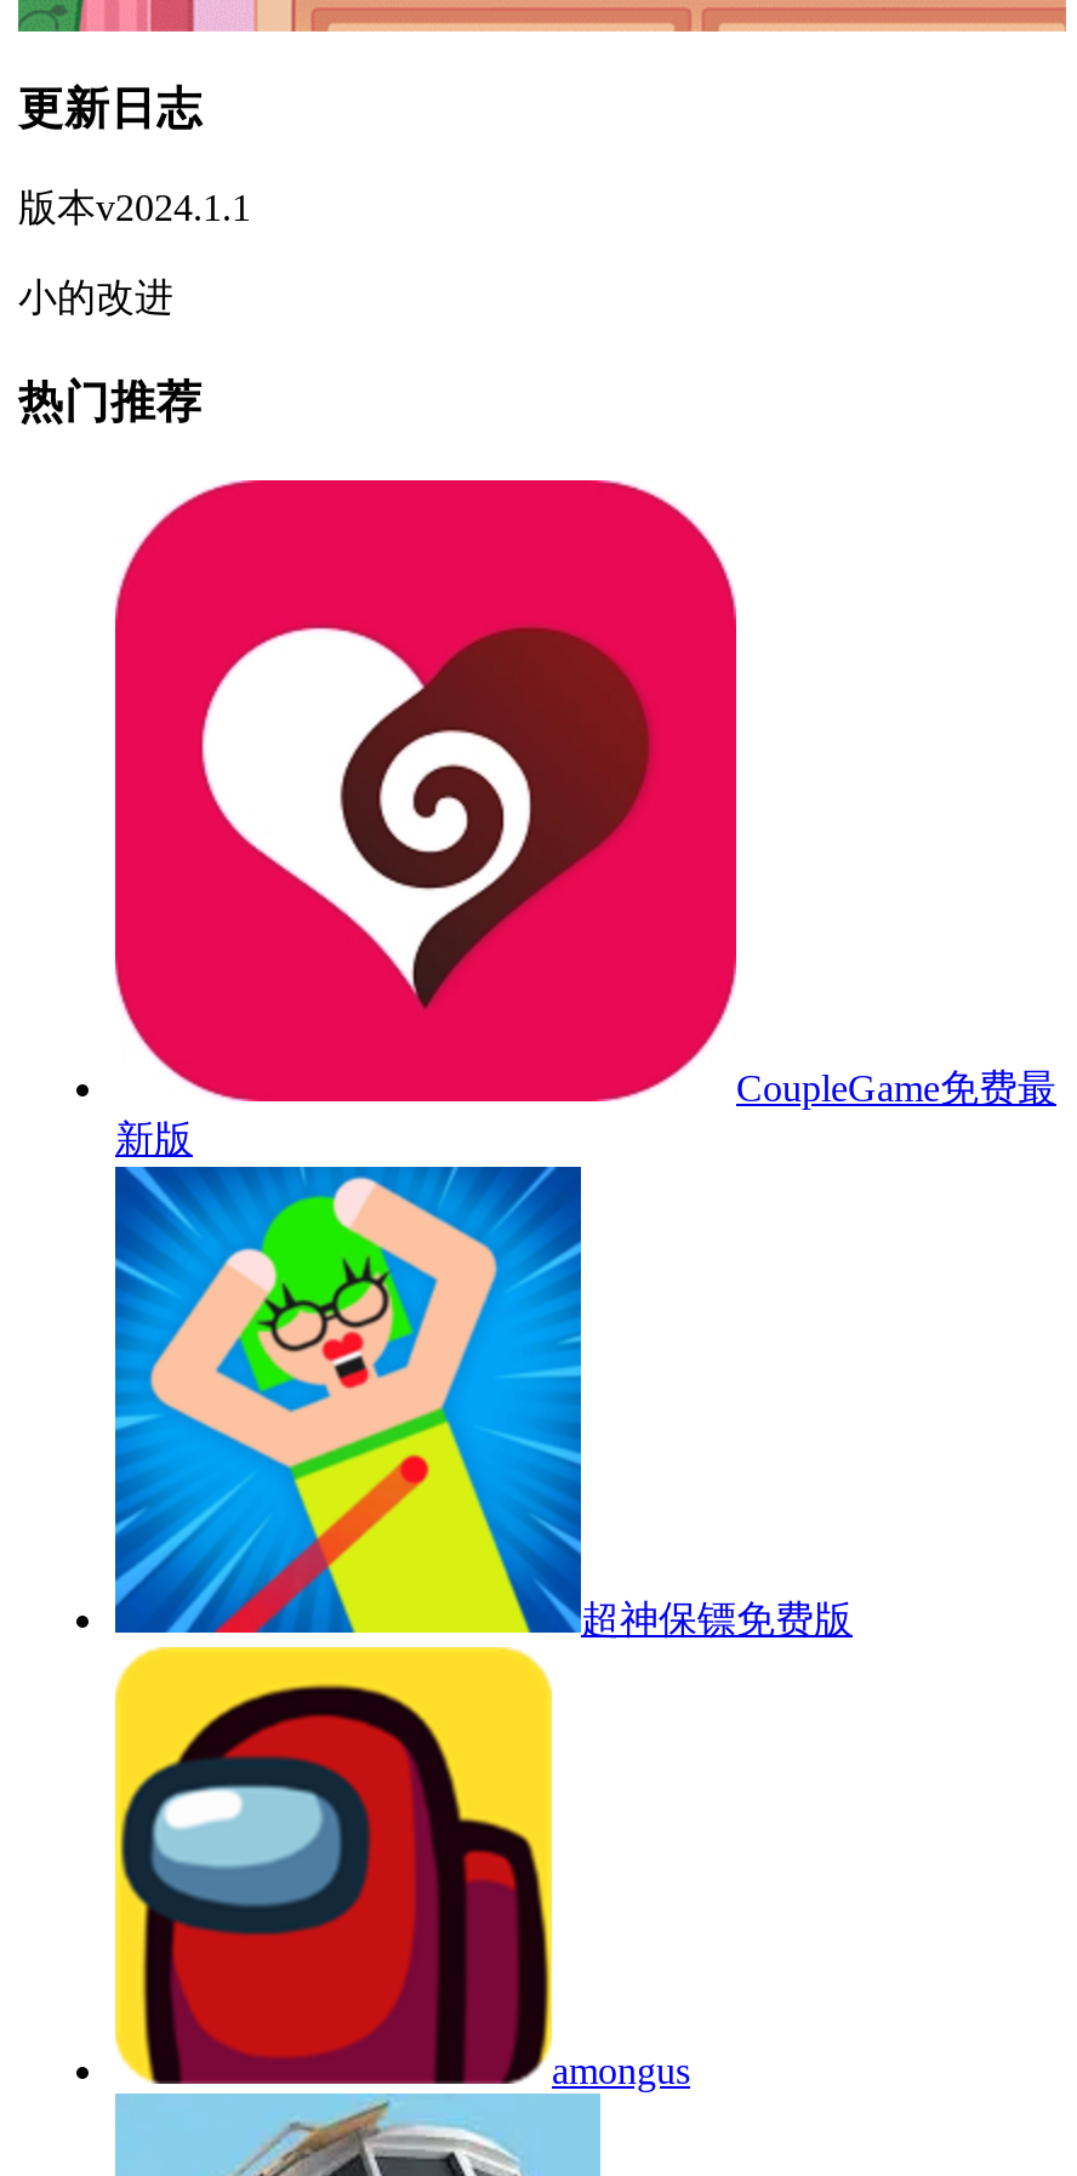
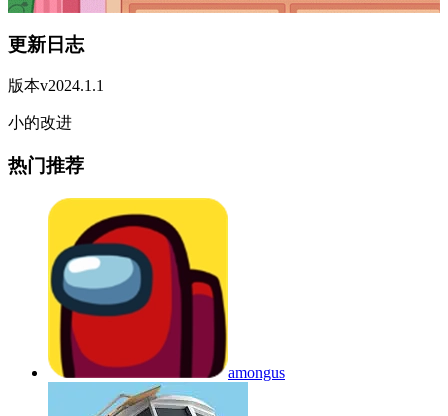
- [image]
- CoupleGame免费最
- 新版

- 超神保镖免费版
